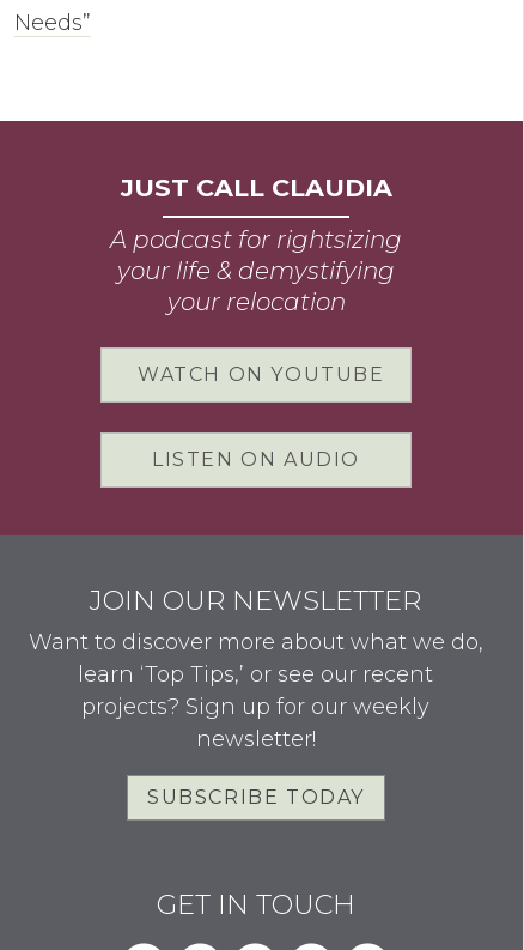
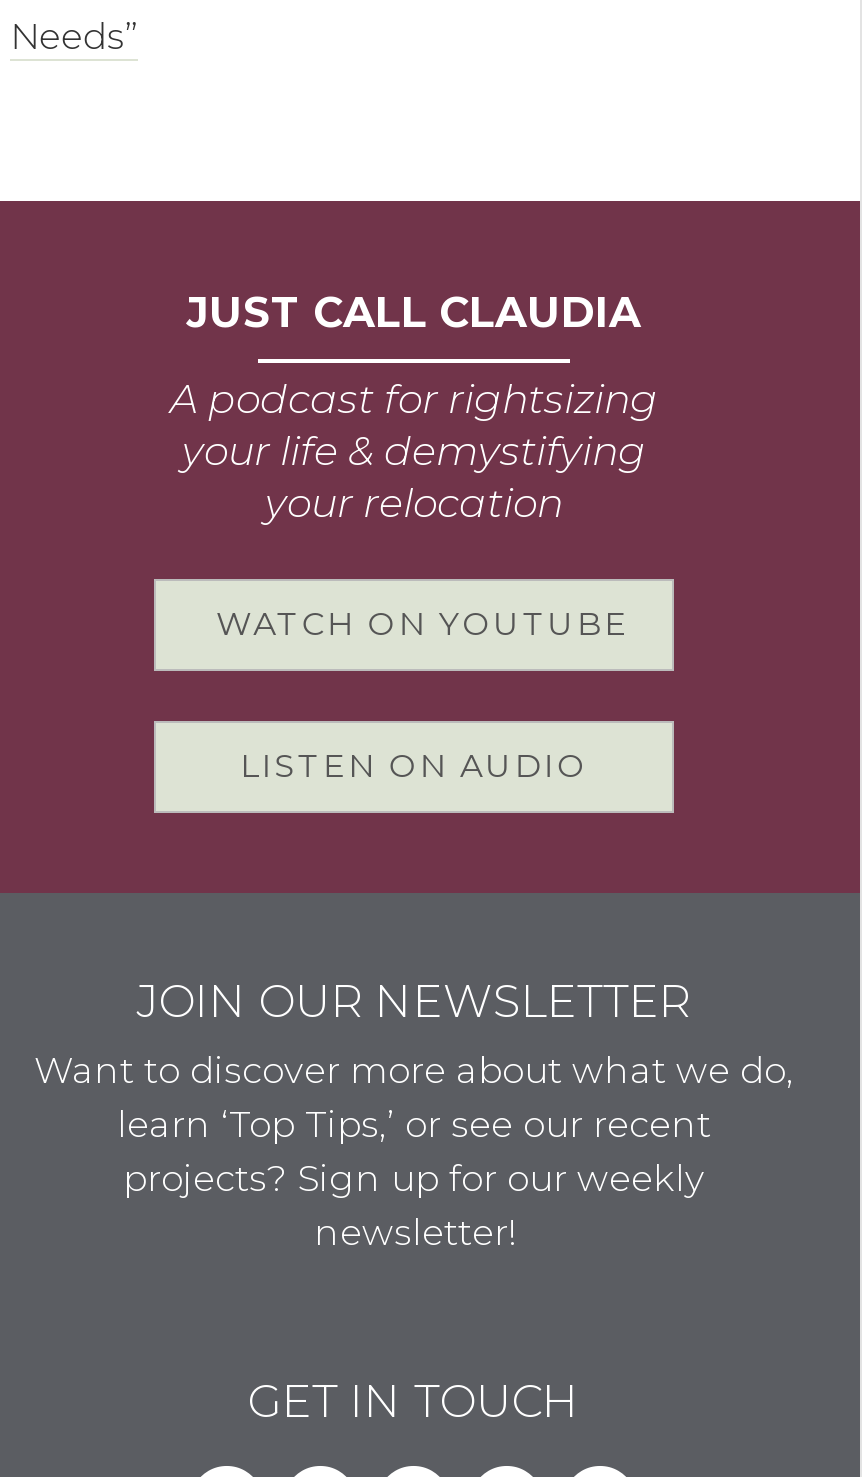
- SUBSCRIBE TODAY
